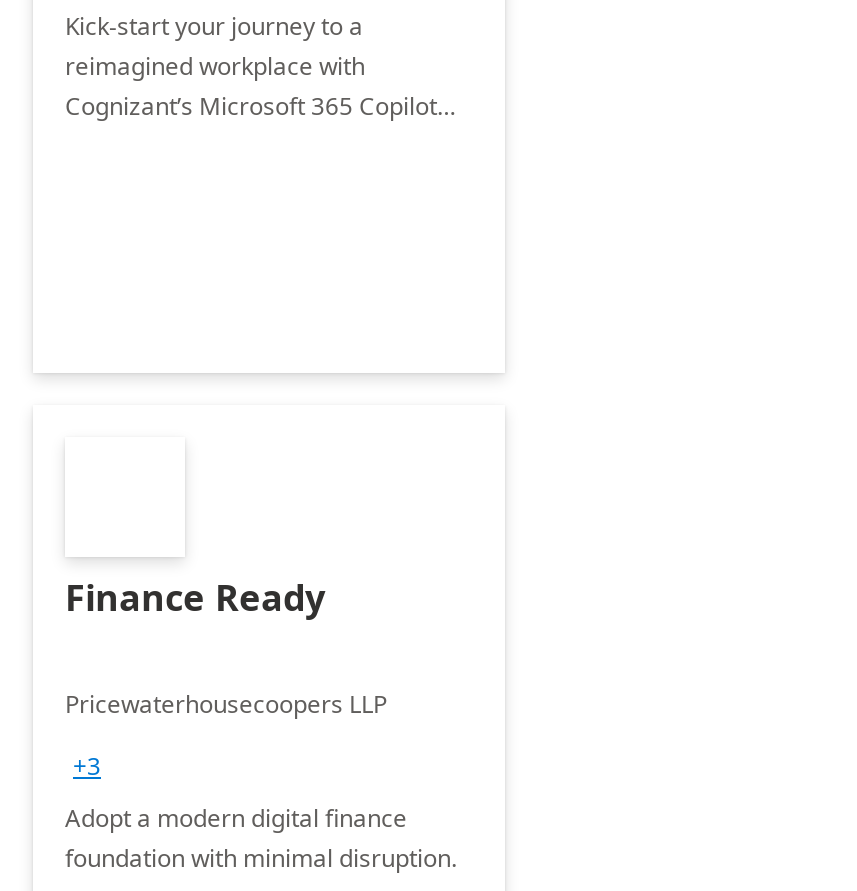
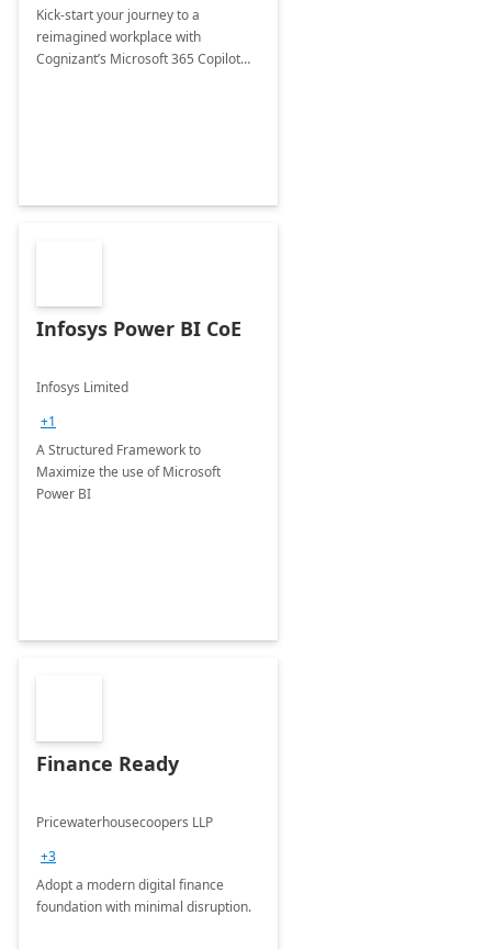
+ Infosys Power BI CoE
+ Infosys Limited
+ +1
+ A Structured Framework to
+ Maximize the use of Microsoft
+ Power BI
